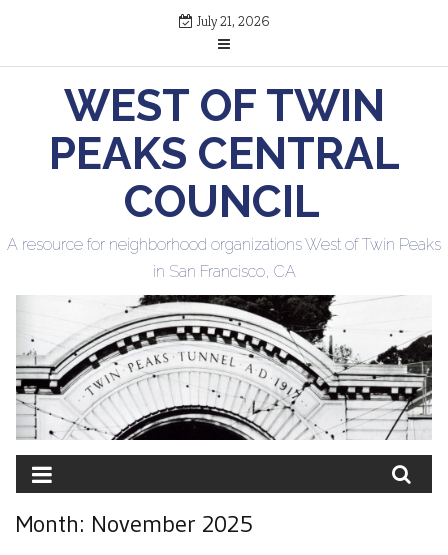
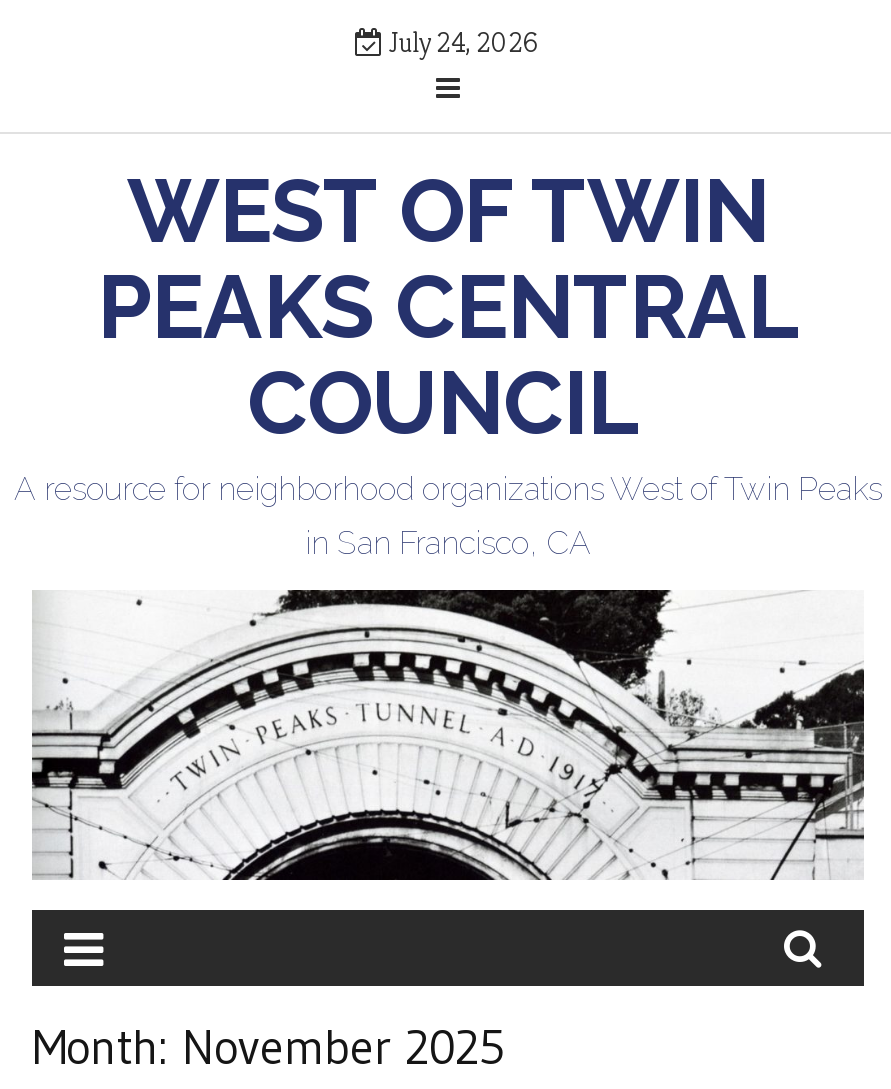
- July 21, 2026
+ July 24, 2026
